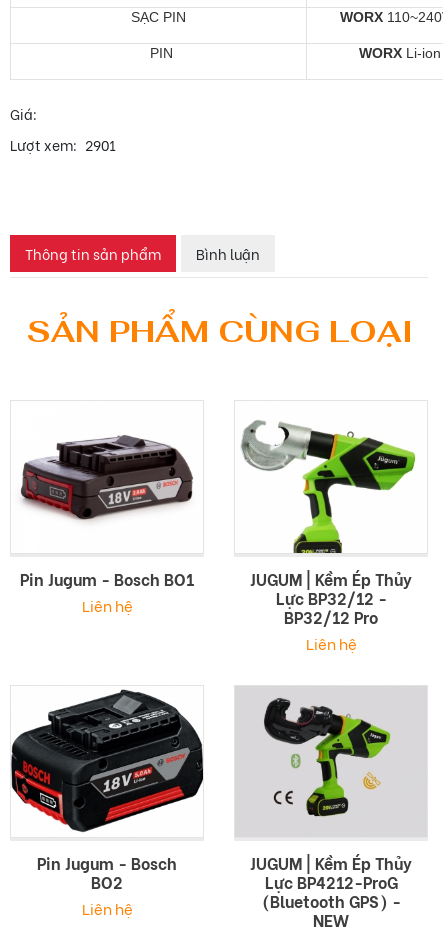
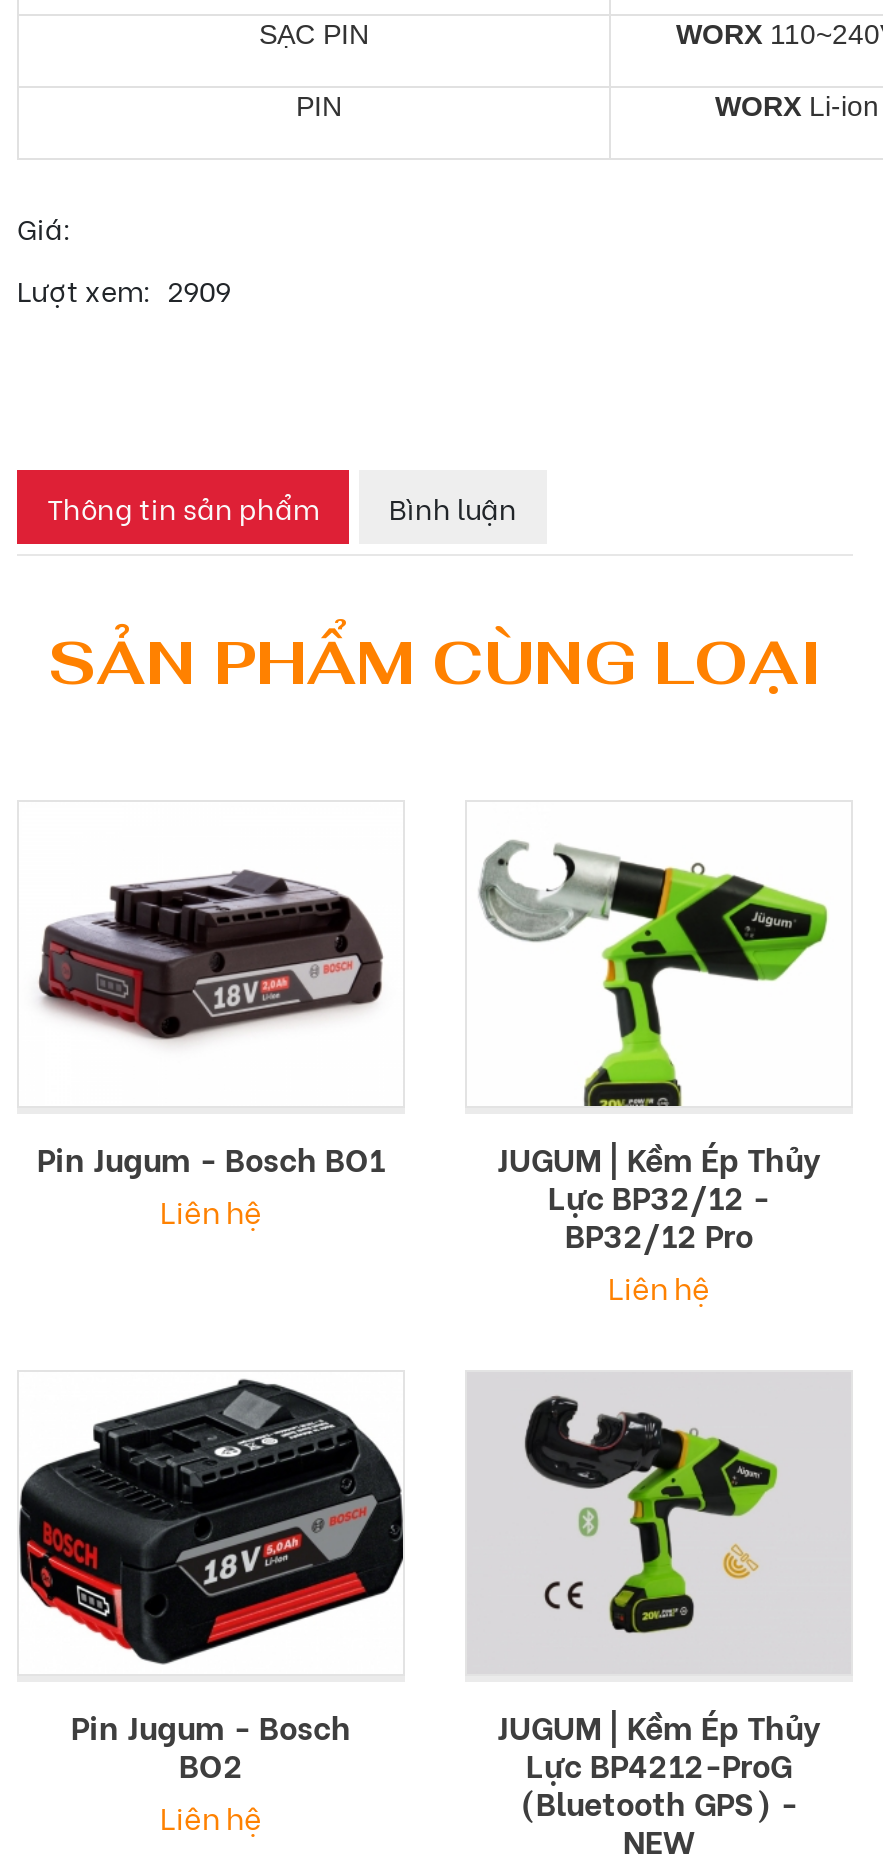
- Lượt xem: 2901
+ Lượt xem: 2909
